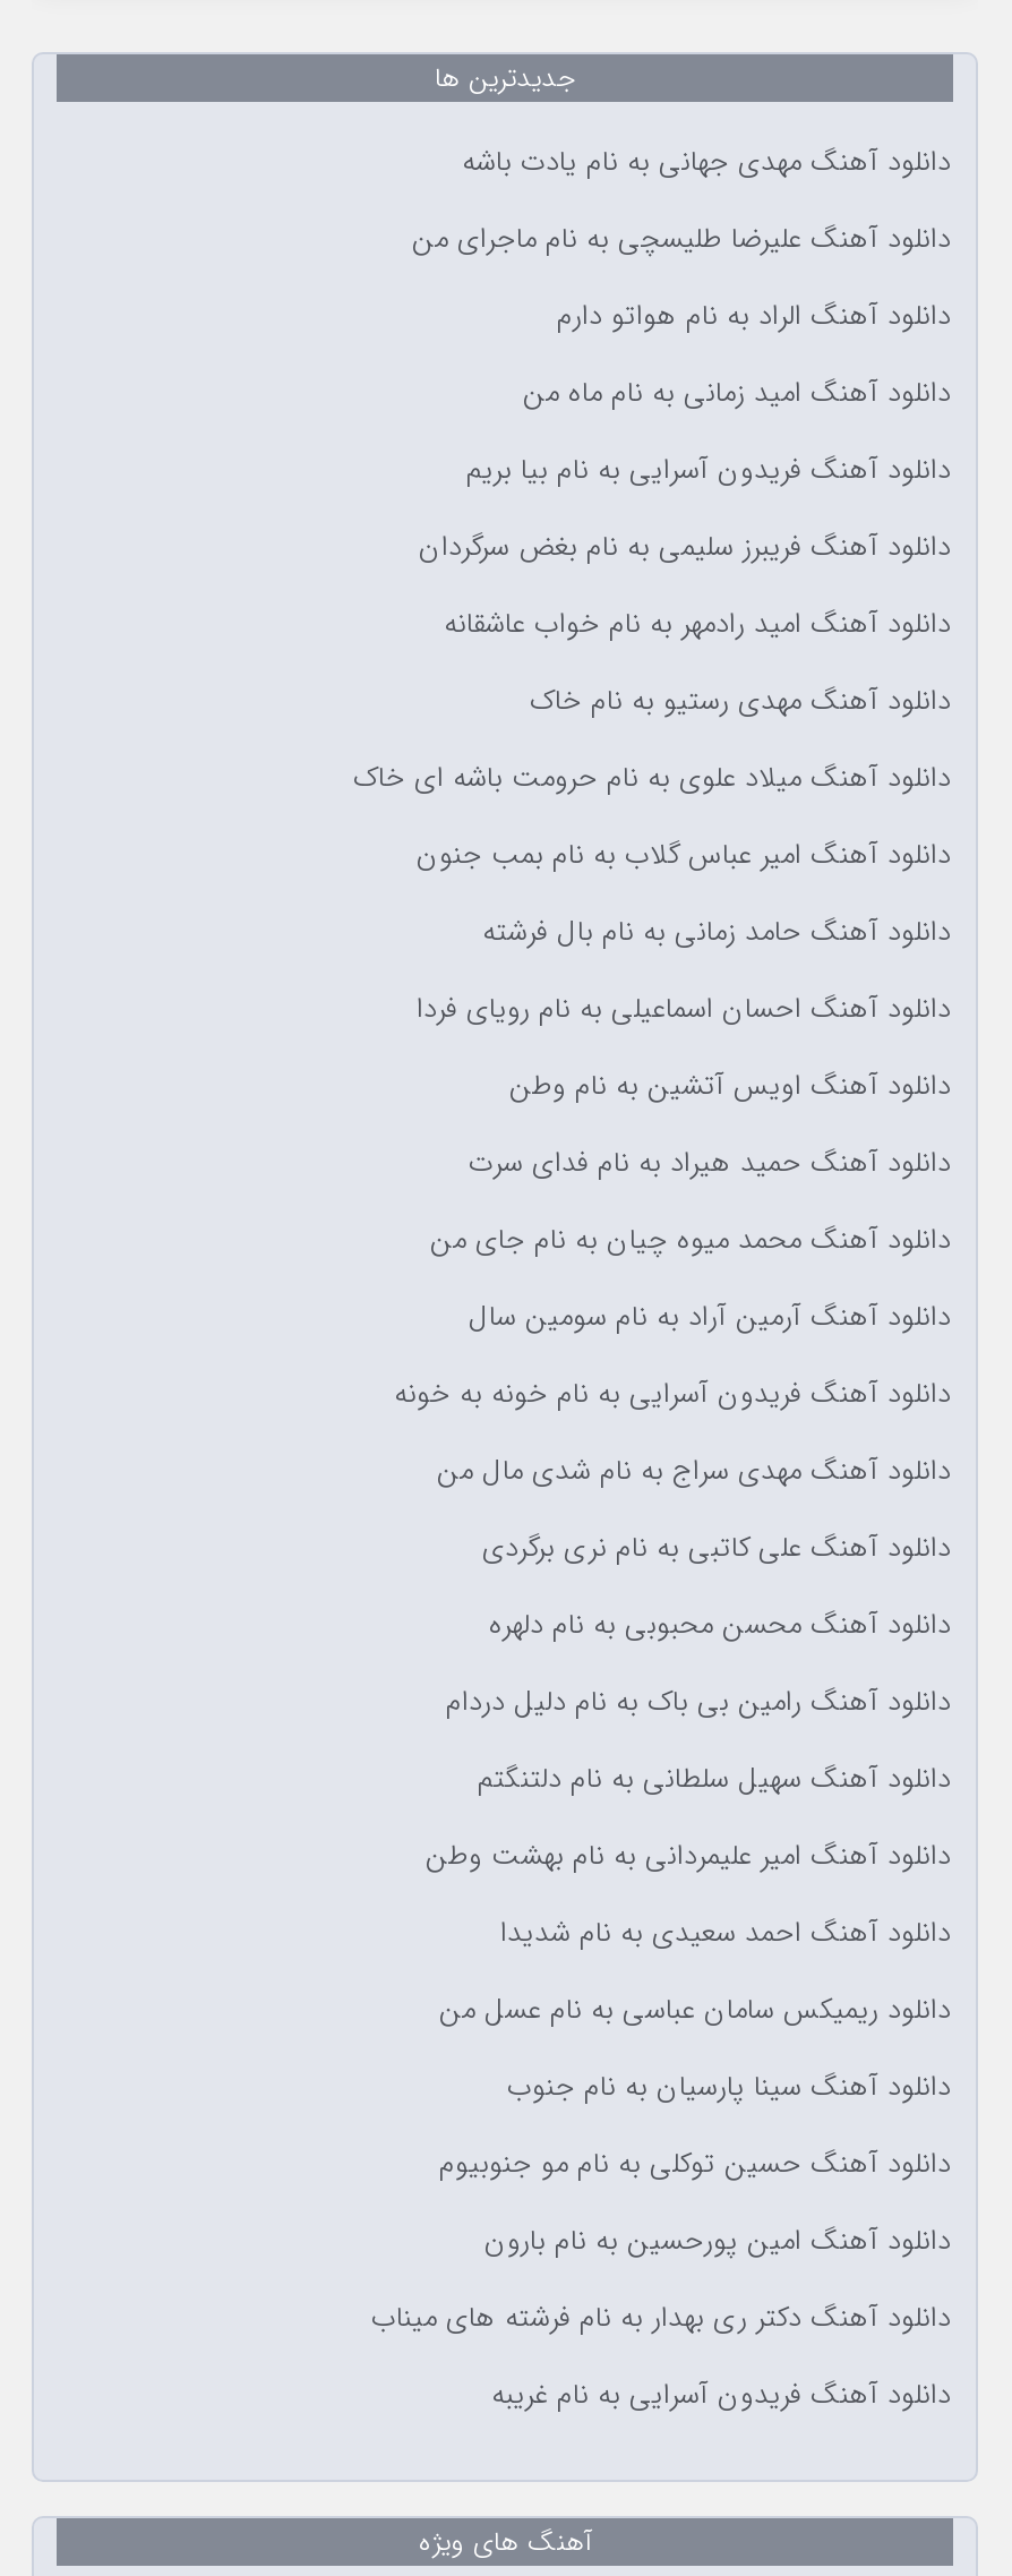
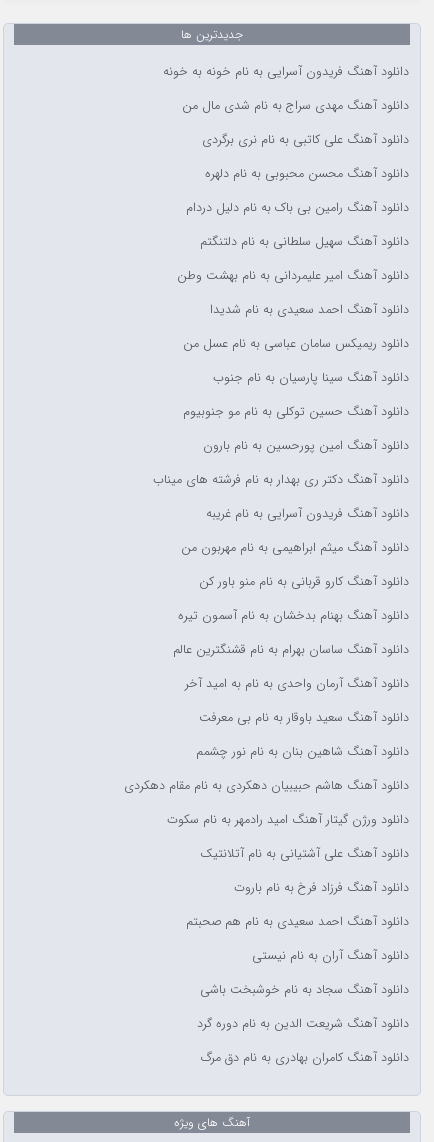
- دانلود آهنگ مهدی جهانی به نام یادت باشه
- دانلود آهنگ علیرضا طلیسچی به نام ماجرای من
- دانلود آهنگ الراد به نام هواتو دارم
- دانلود آهنگ امید زمانی به نام ماه من
- دانلود آهنگ فریدون آسرایی به نام بیا بریم
- دانلود آهنگ فریبرز سلیمی به نام بغض سرگردان
- دانلود آهنگ امید رادمهر به نام خواب عاشقانه
- دانلود آهنگ مهدی رستیو به نام خاک
- دانلود آهنگ میلاد علوی به نام حرومت باشه ای خاک
- دانلود آهنگ امیر عباس گلاب به نام بمب جنون
- دانلود آهنگ حامد زمانی به نام بال فرشته
- دانلود آهنگ احسان اسماعیلی به نام رویای فردا
- دانلود آهنگ اویس آتشین به نام وطن
- دانلود آهنگ حمید هیراد به نام فدای سرت
- دانلود آهنگ محمد میوه چیان به نام جای من
- دانلود آهنگ آرمین آراد به نام سومین سال

moved up: دانلود آهنگ فریدون آسرایی به نام خونه به خونه | دانلود آهنگ مهدی سراج به نام شدی مال من | دانلود آهنگ علی کاتبی به نام نری برگردی | ... | دانلود آهنگ دکتر ری بهدار به نام فرشته های میناب | دانلود آهنگ فریدون آسرایی به نام غریبه

+ دانلود آهنگ میثم ابراهیمی به نام مهربون من
+ دانلود آهنگ کارو قربانی به نام منو باور کن
+ دانلود آهنگ بهنام بدخشان به نام آسمون تیره
+ دانلود آهنگ ساسان بهرام به نام قشنگترین عالم
+ دانلود آهنگ آرمان واحدی به نام به امید آخر
+ دانلود آهنگ سعید باوقار به نام بی معرفت
+ دانلود آهنگ شاهین بنان به نام نور چشمم
+ دانلود آهنگ هاشم حبیبیان دهکردی به نام مقام دهکردی
+ دانلود ورژن گیتار آهنگ امید رادمهر به نام سکوت
+ دانلود آهنگ علی آشتیانی به نام آتلانتیک
+ دانلود آهنگ فرزاد فرخ به نام باروت
+ دانلود آهنگ احمد سعیدی به نام هم صحبتم
+ دانلود آهنگ آران به نام نیستی
+ دانلود آهنگ سجاد به نام خوشبخت باشی
+ دانلود آهنگ شریعت الدین به نام دوره گرد
+ دانلود آهنگ کامران بهادری به نام دق مرگ
